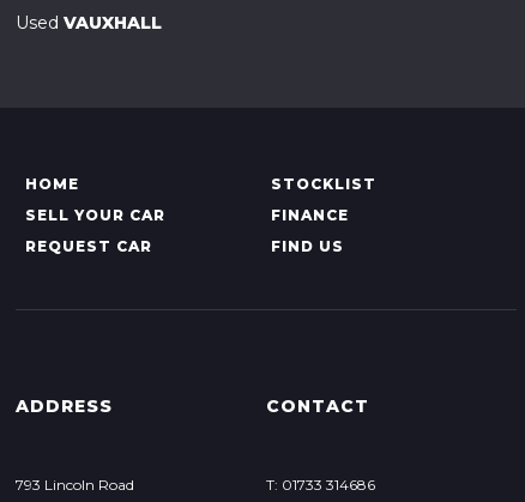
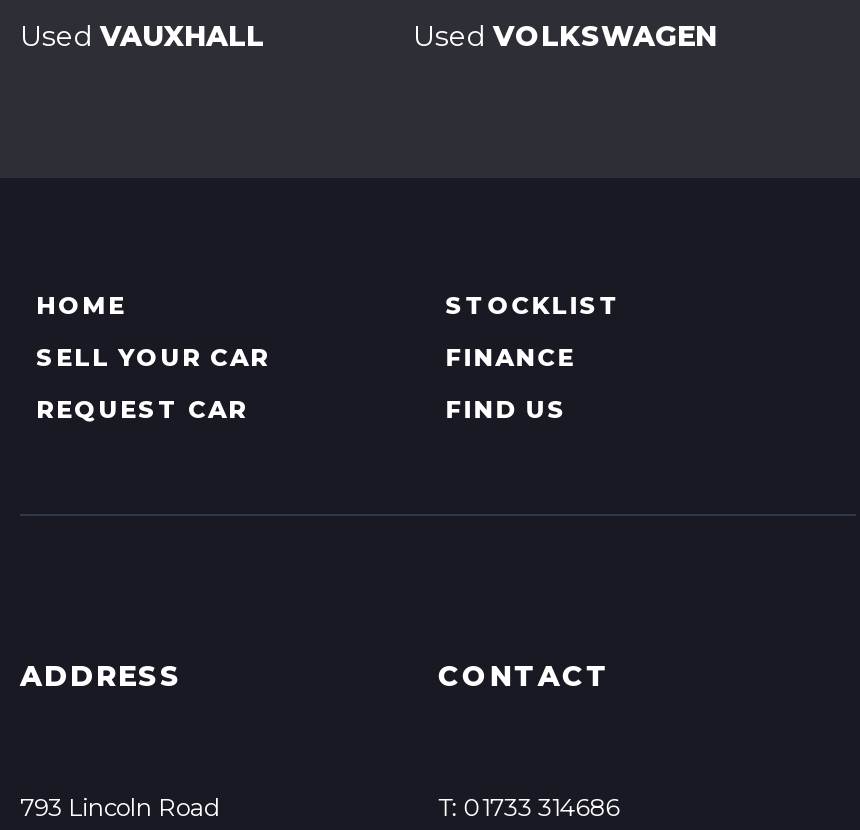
+ Used VOLKSWAGEN
